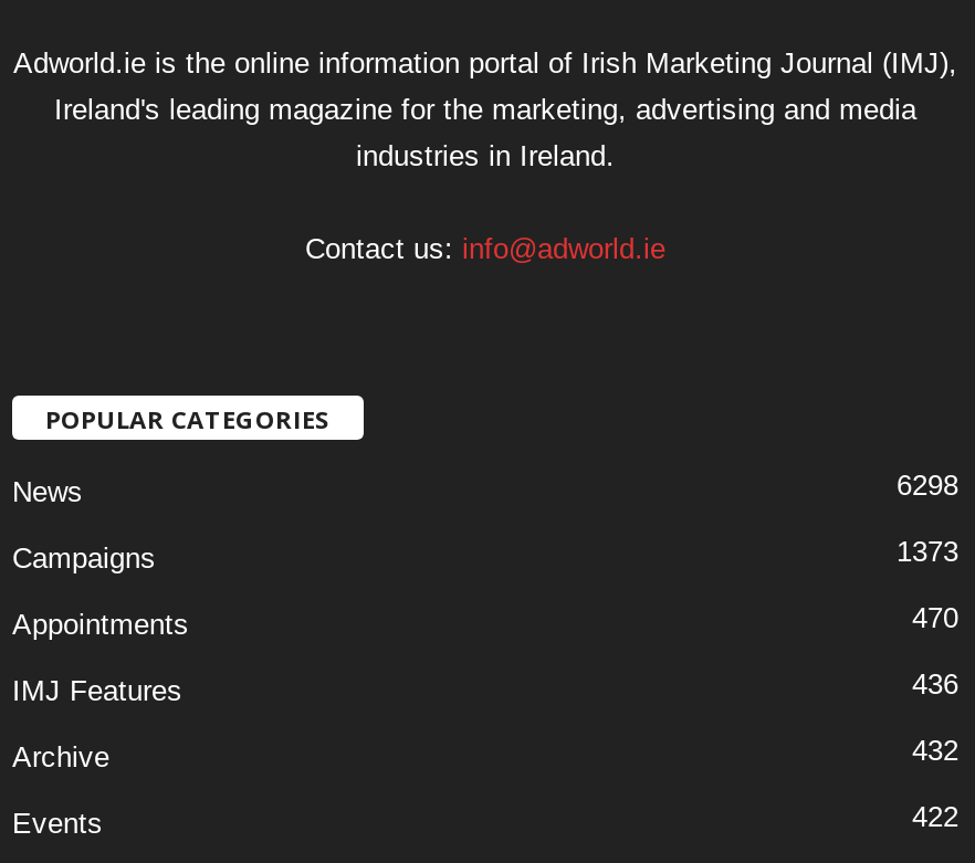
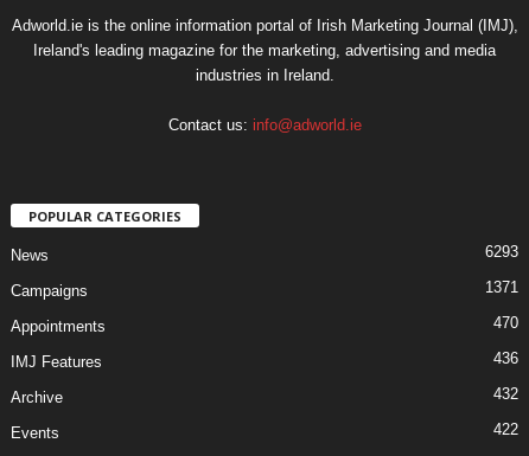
- 6298
+ 6293

- 1373
+ 1371
